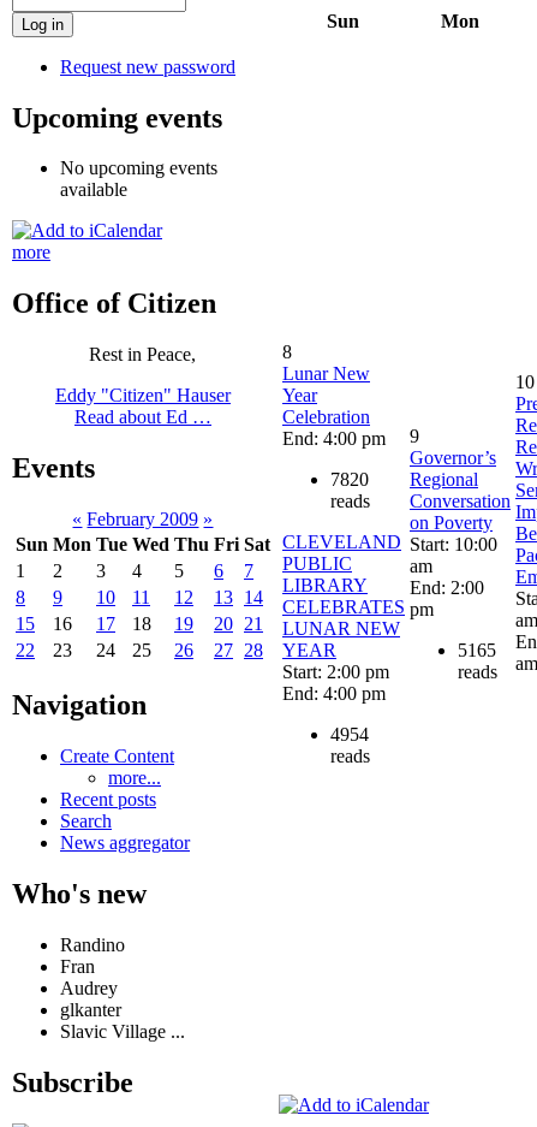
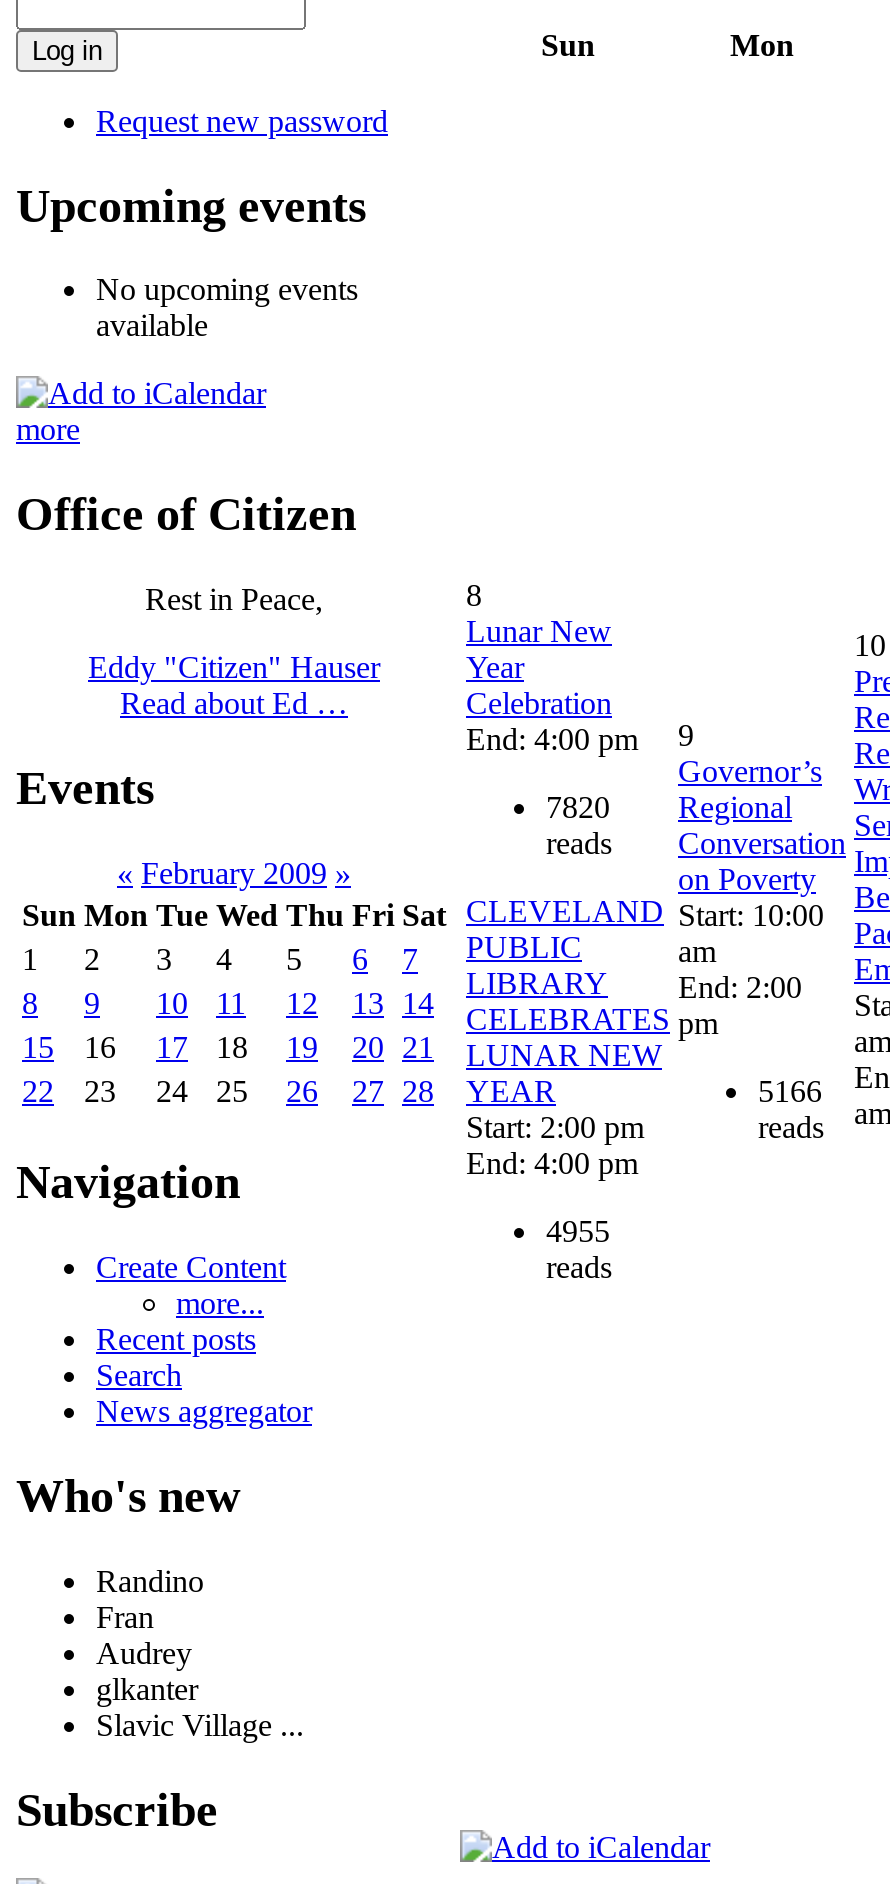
- 5165
+ 5166

- 4954
+ 4955
